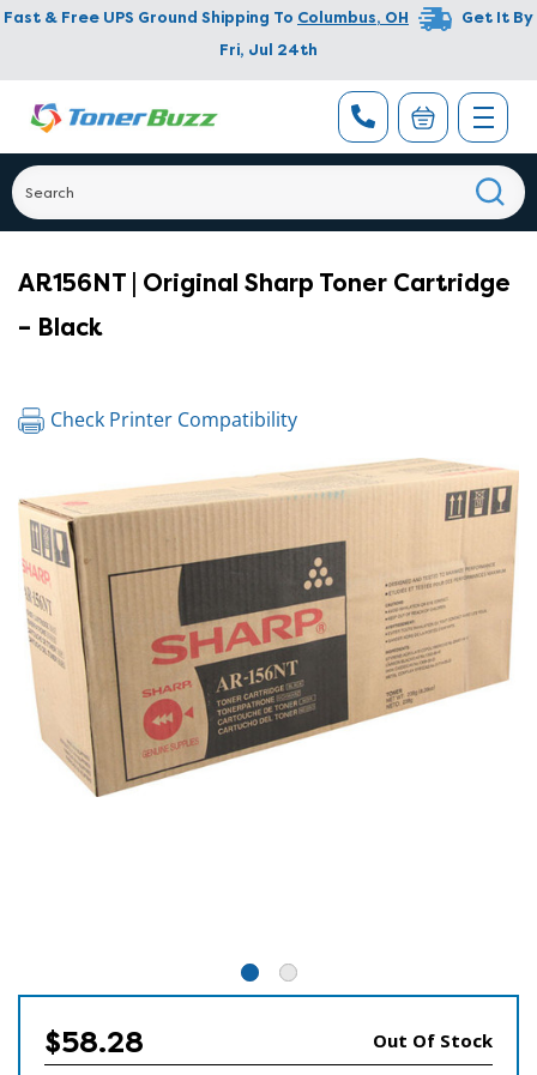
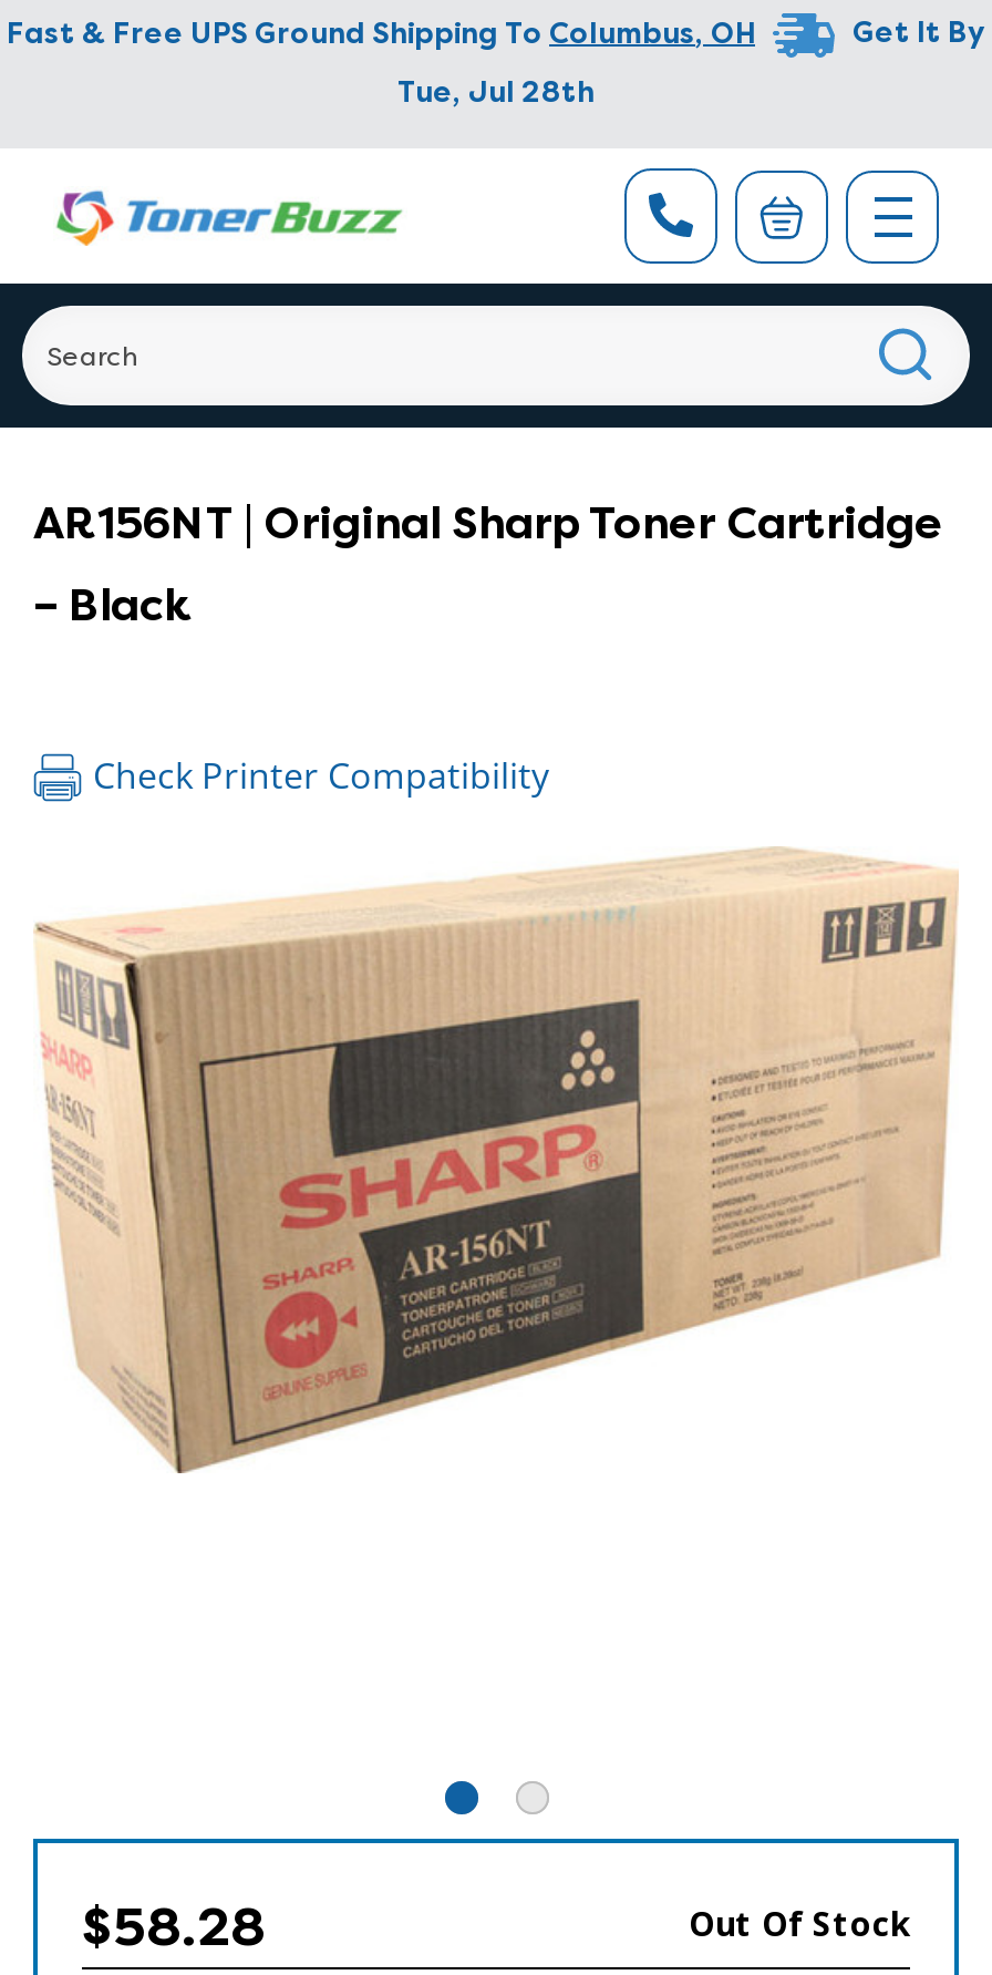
- Fri, Jul 24th
+ Tue, Jul 28th
